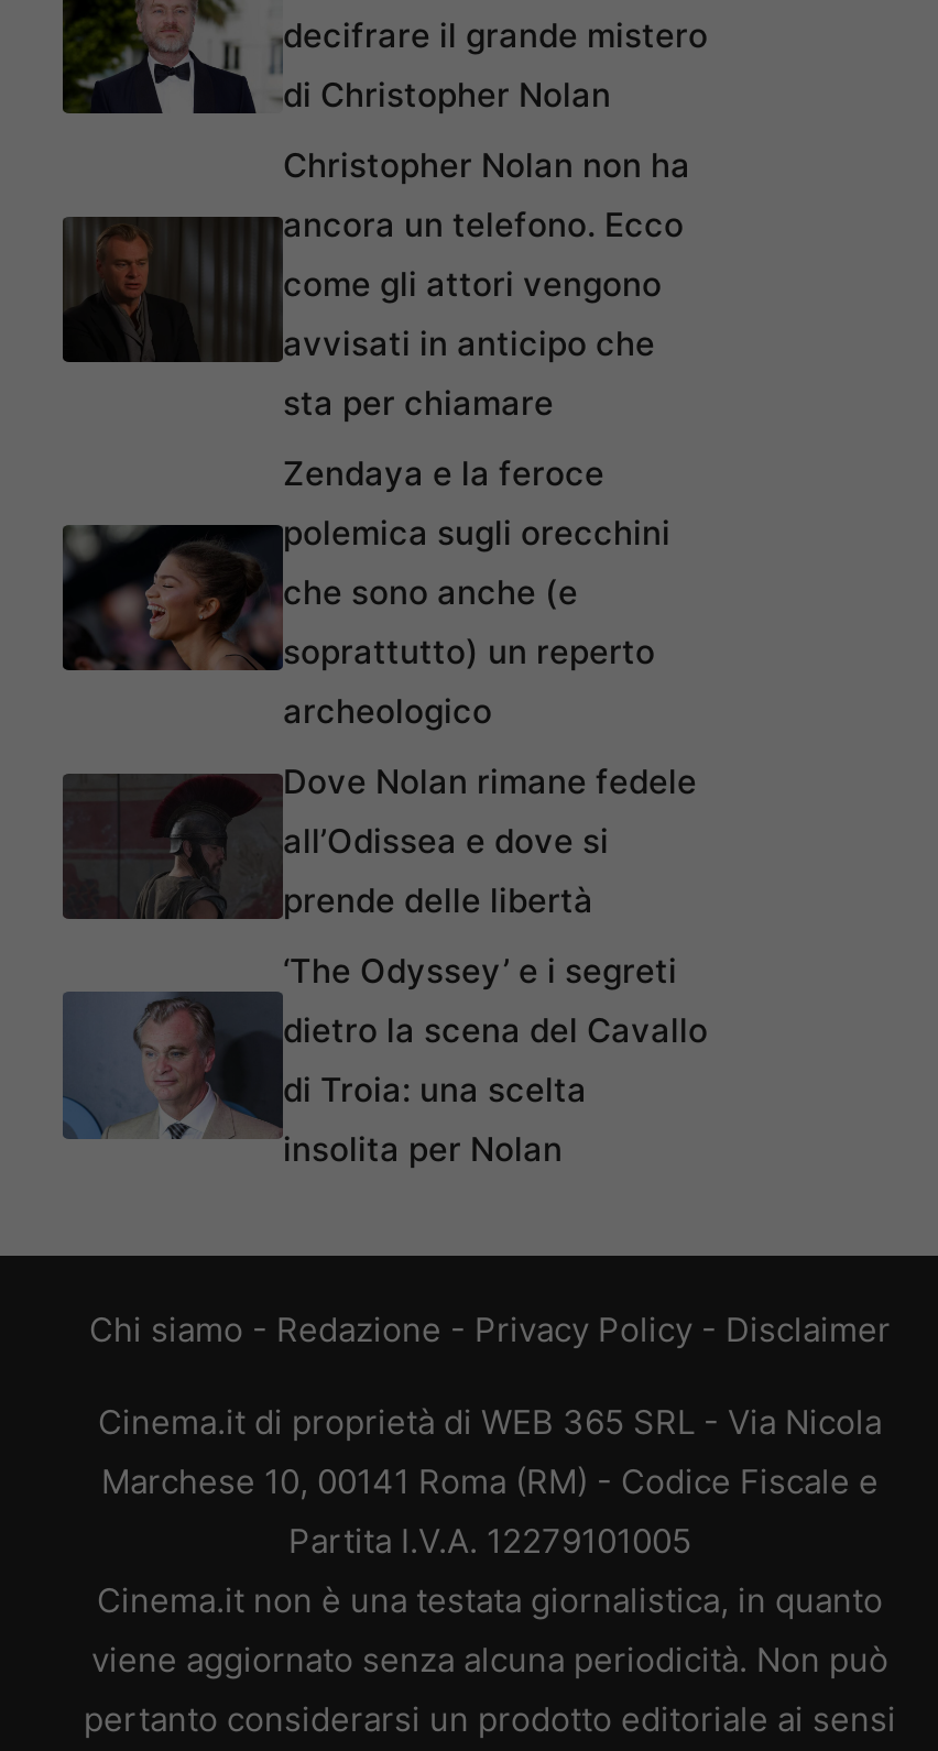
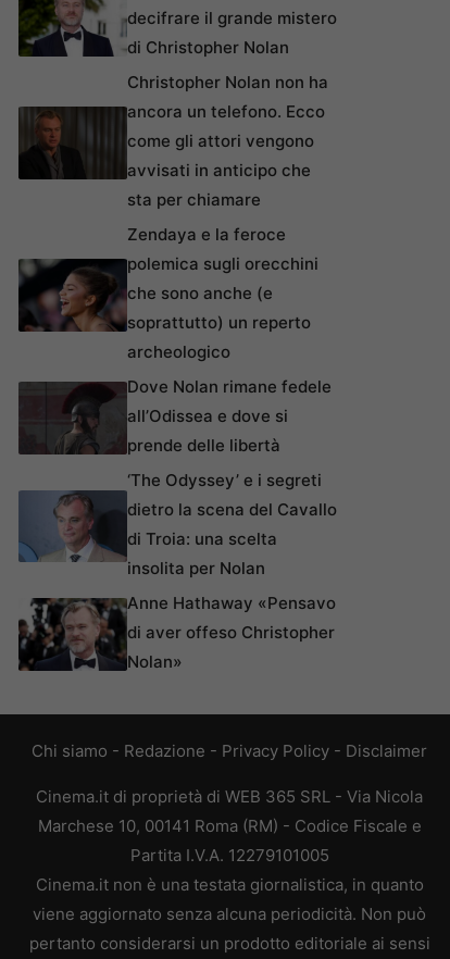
+ [image]
+ Anne Hathaway «Pensavo
+ di aver offeso Christopher
+ Nolan»
